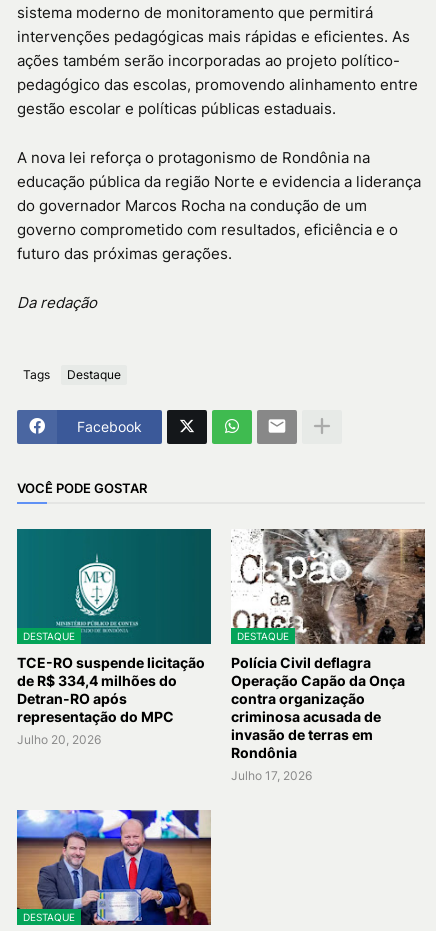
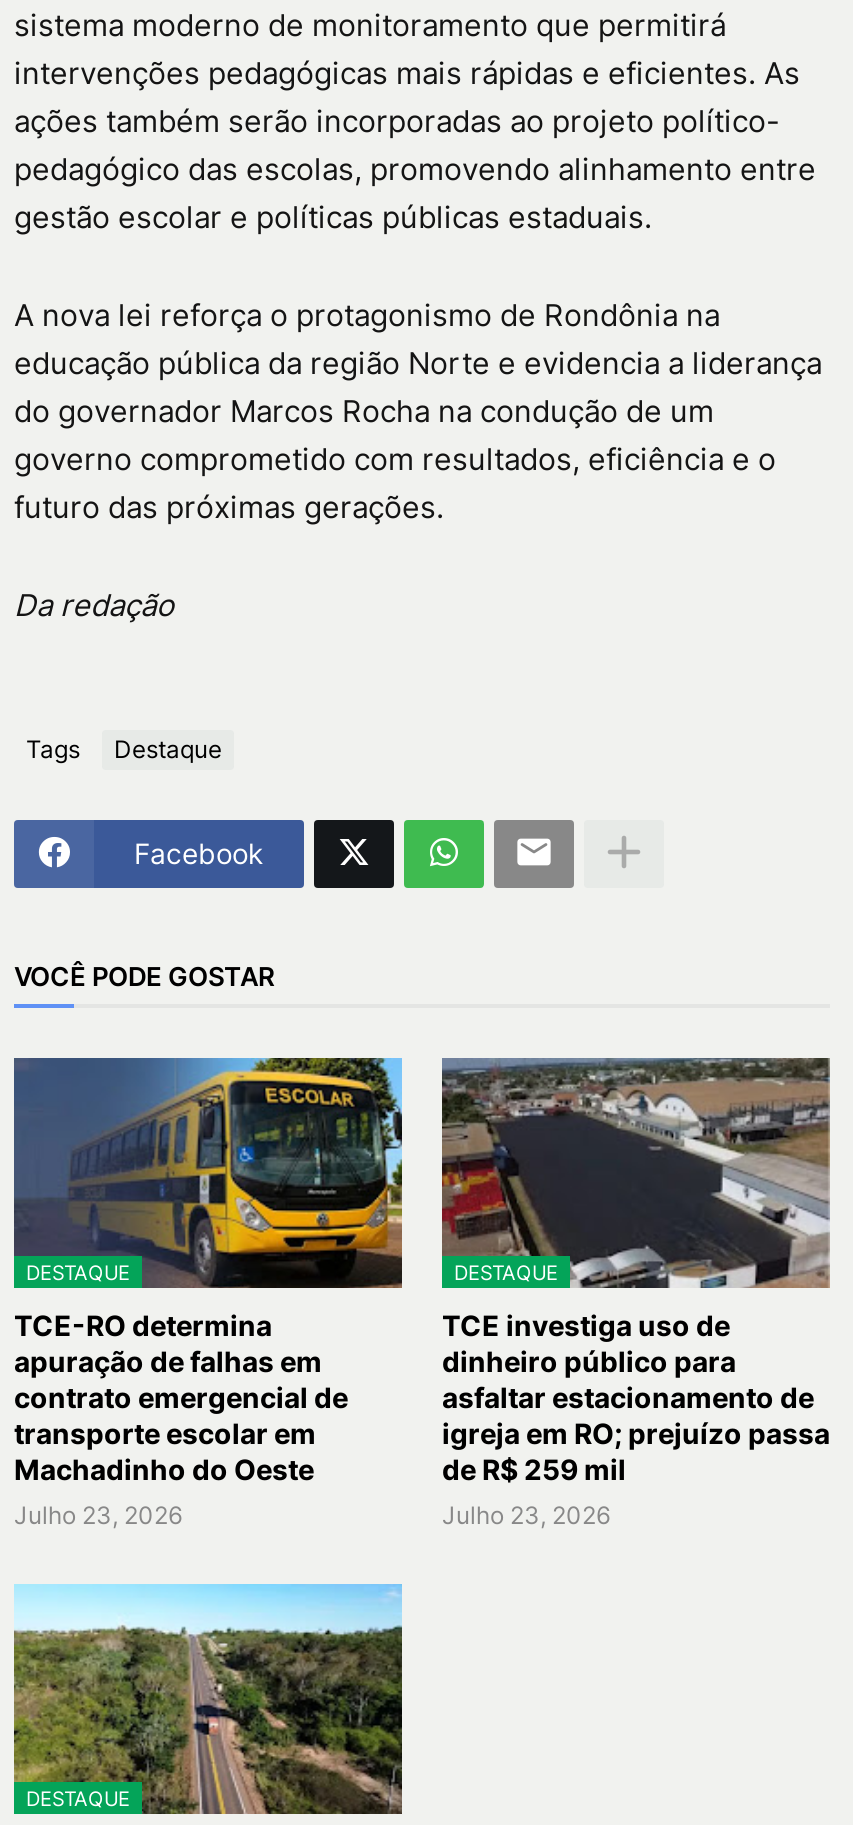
- [image]
- TCE-RO suspende licitação
- de R$ 334,4 milhões do
- Detran-RO após
- representação do MPC
- Julho 20, 2026
+ [image]
+ TCE-RO determina
+ apuração de falhas em
+ contrato emergencial de
+ transporte escolar em
+ Machadinho do Oeste
+ Julho 23, 2026

- [image]
- Polícia Civil deflagra
- Operação Capão da Onça
- contra organização
- criminosa acusada de
- invasão de terras em
- Rondônia
- Julho 17, 2026
+ [image]
+ TCE investiga uso de
+ dinheiro público para
+ asfaltar estacionamento de
+ igreja em RO; prejuízo passa
+ de R$ 259 mil
+ Julho 23, 2026

- [image]
+ [image]
